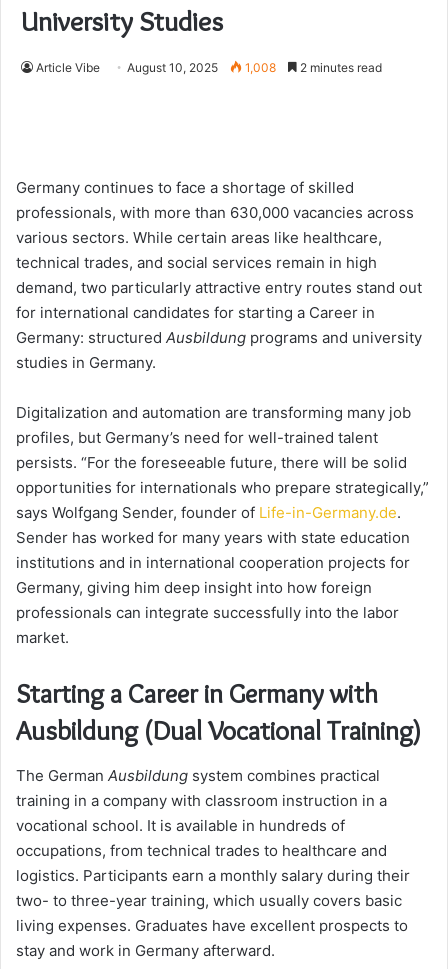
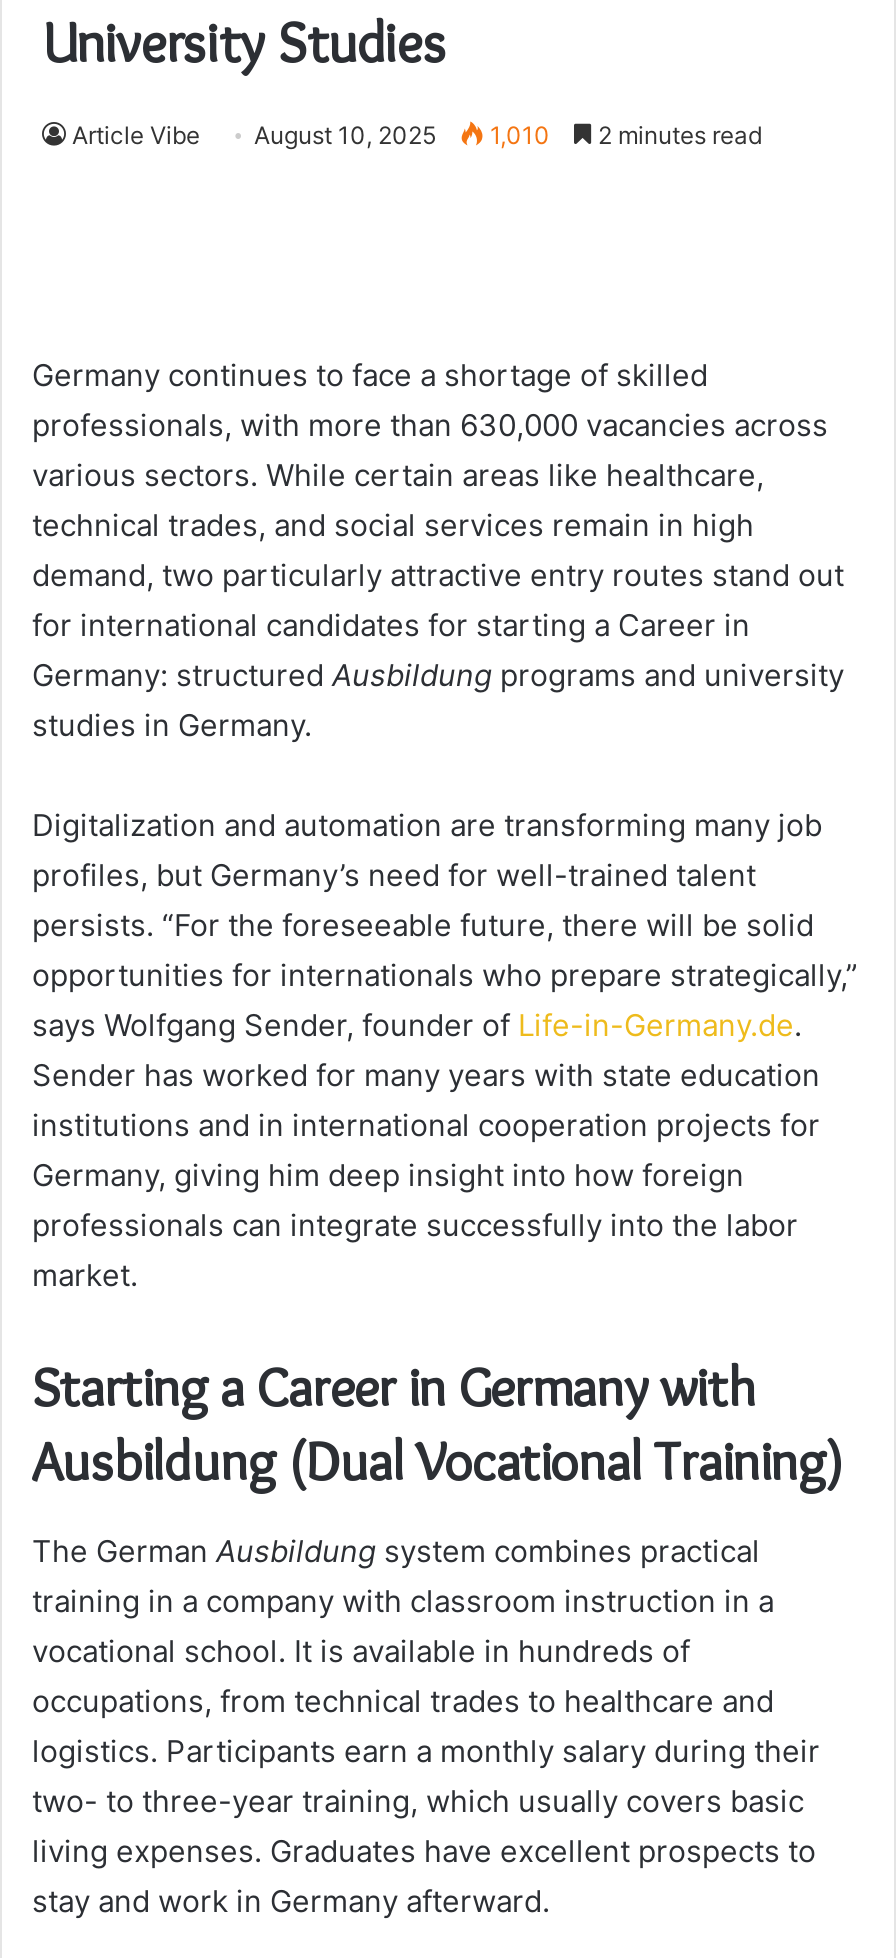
- Article Vibe August 10, 2025 1,008 2 minutes read
+ Article Vibe August 10, 2025 1,010 2 minutes read
